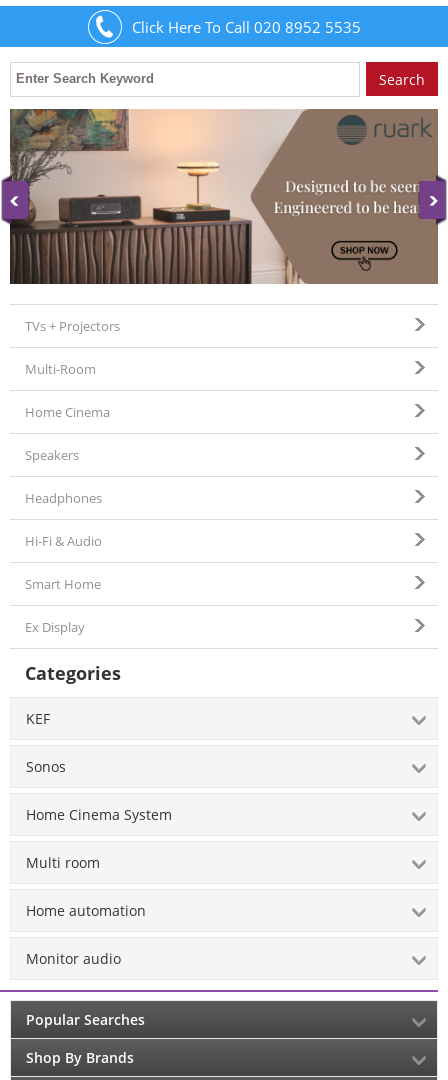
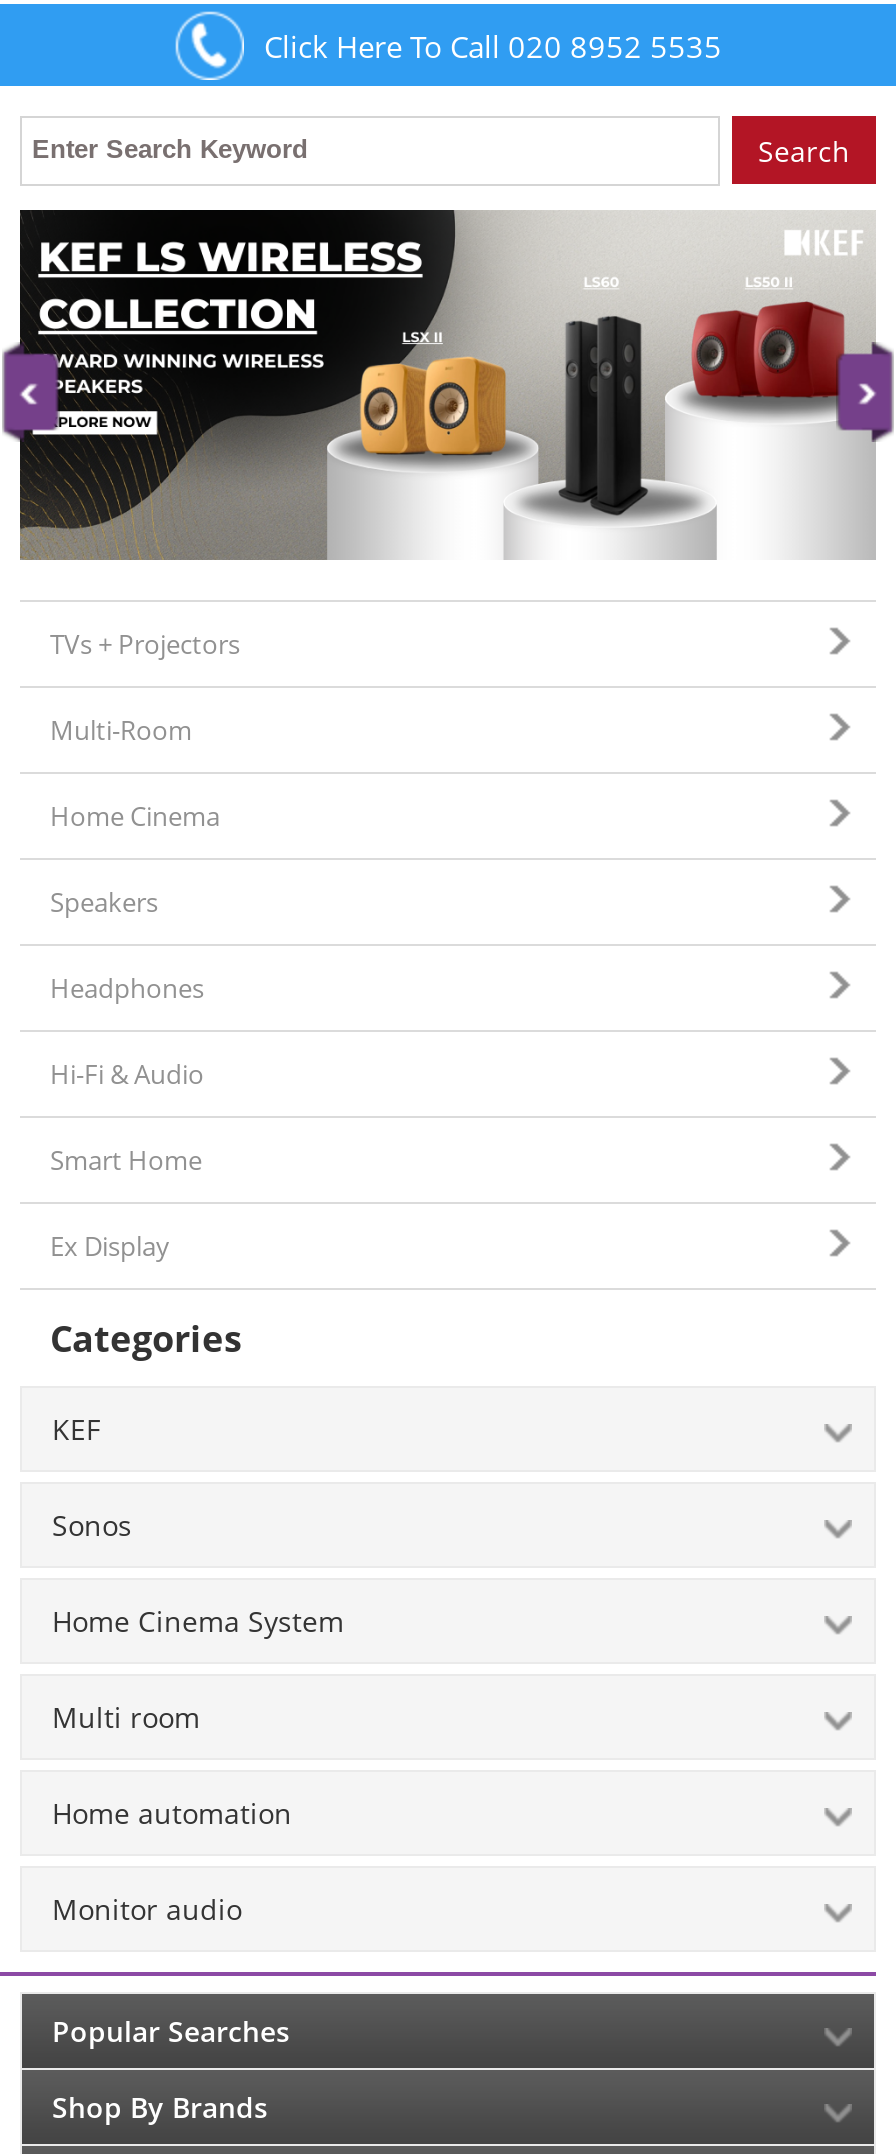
- [image]
+ [image]
